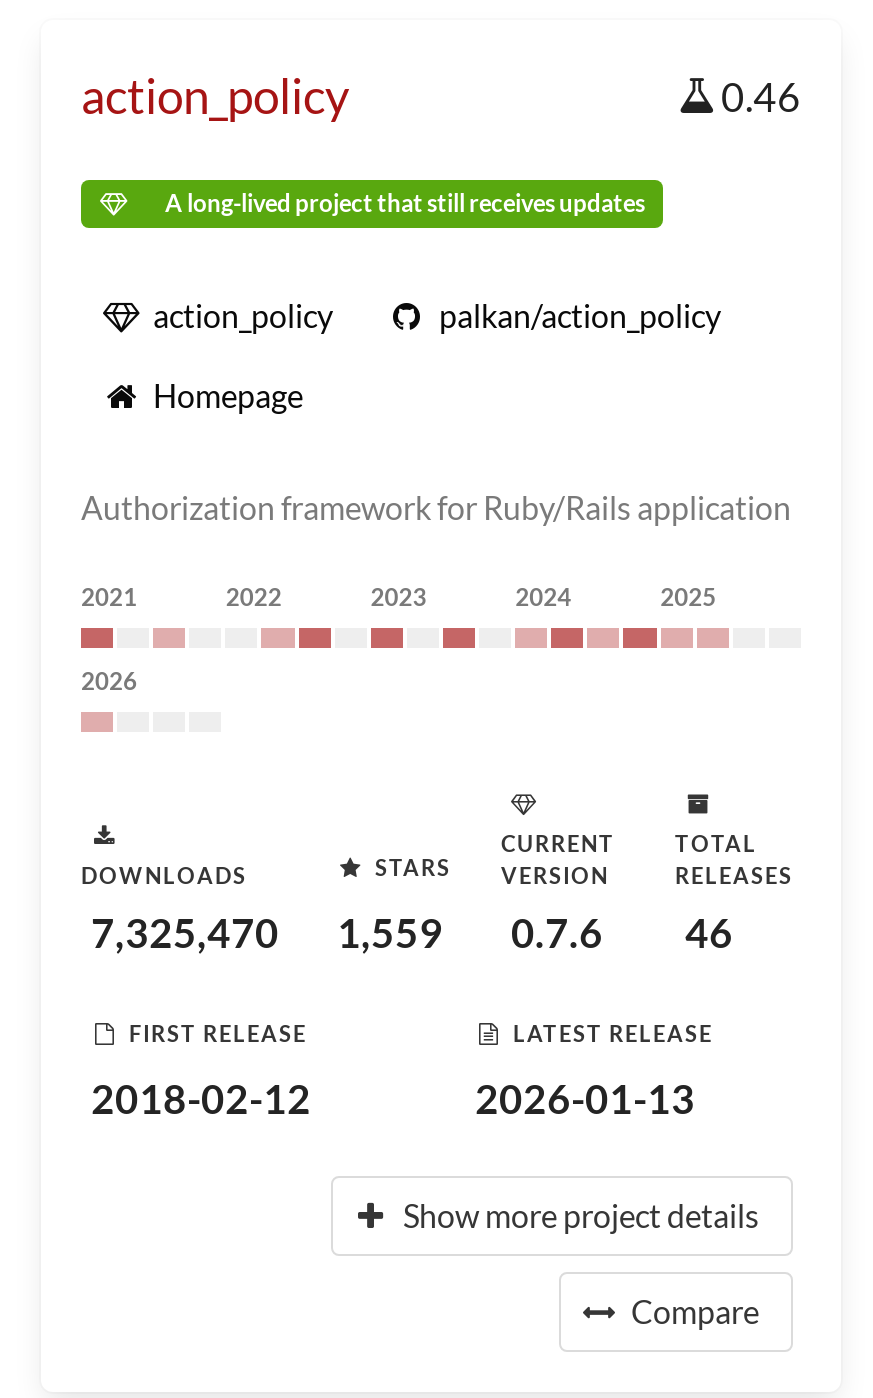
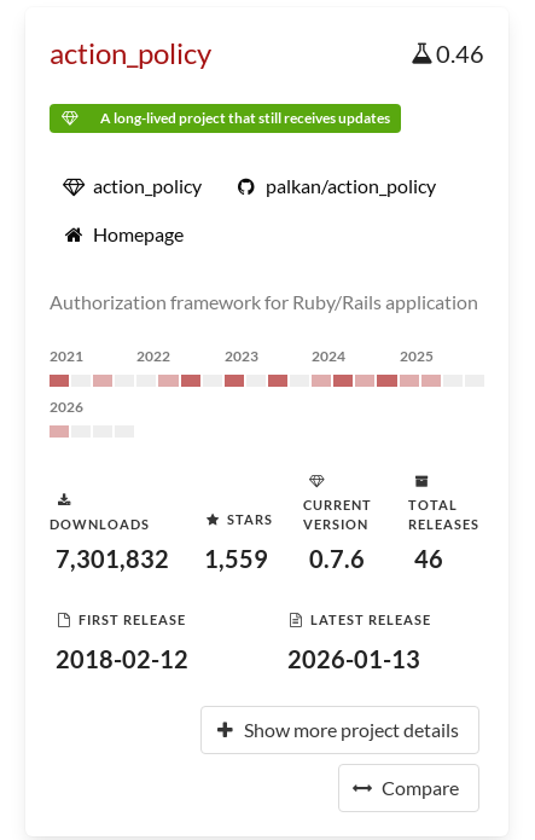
- 7,325,470 1,559 0.7.6 46
+ 7,301,832 1,559 0.7.6 46
